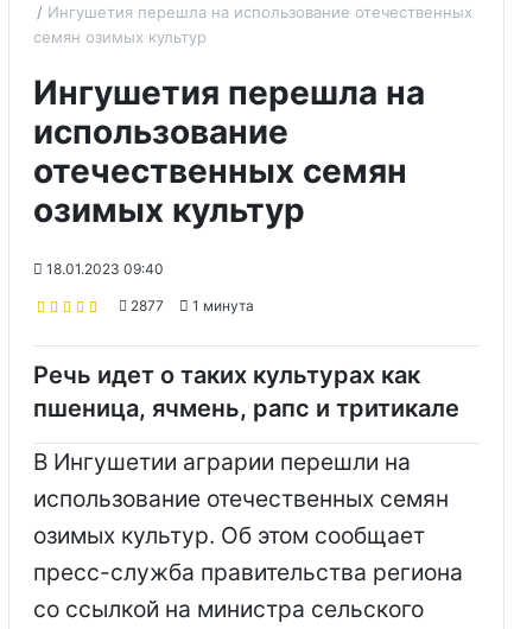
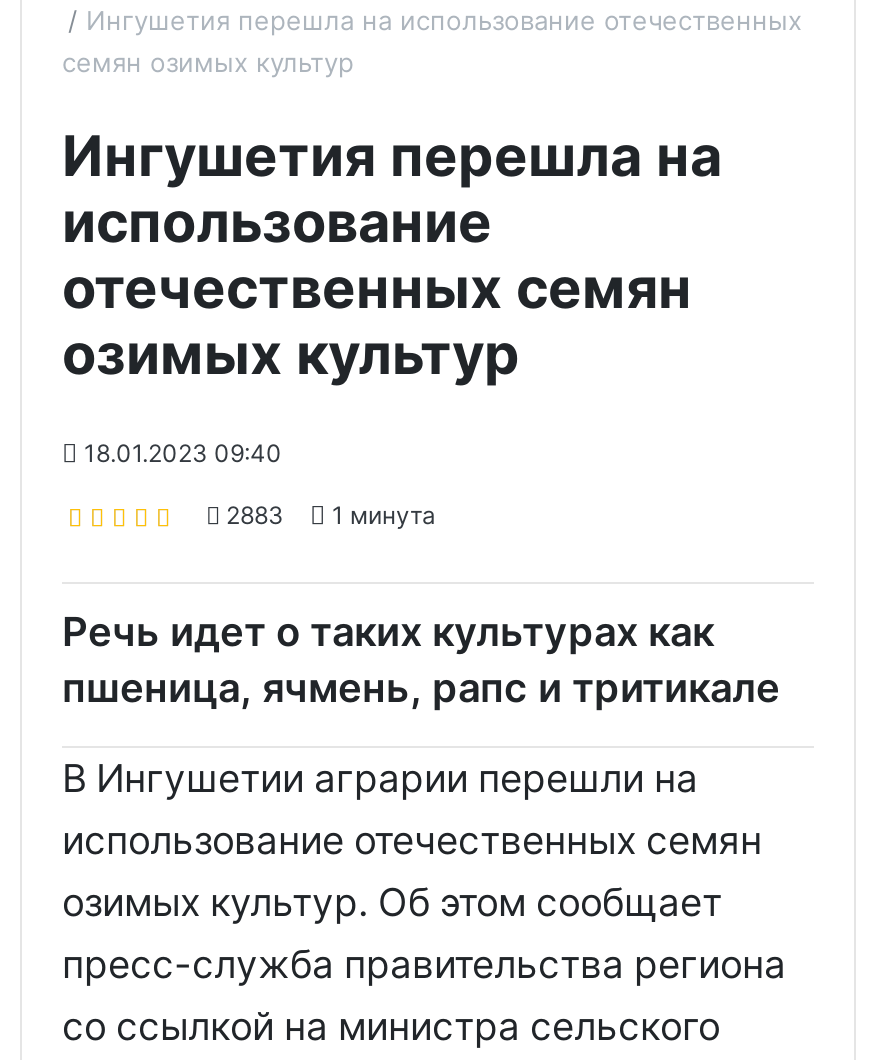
- 2877
+ 2883
